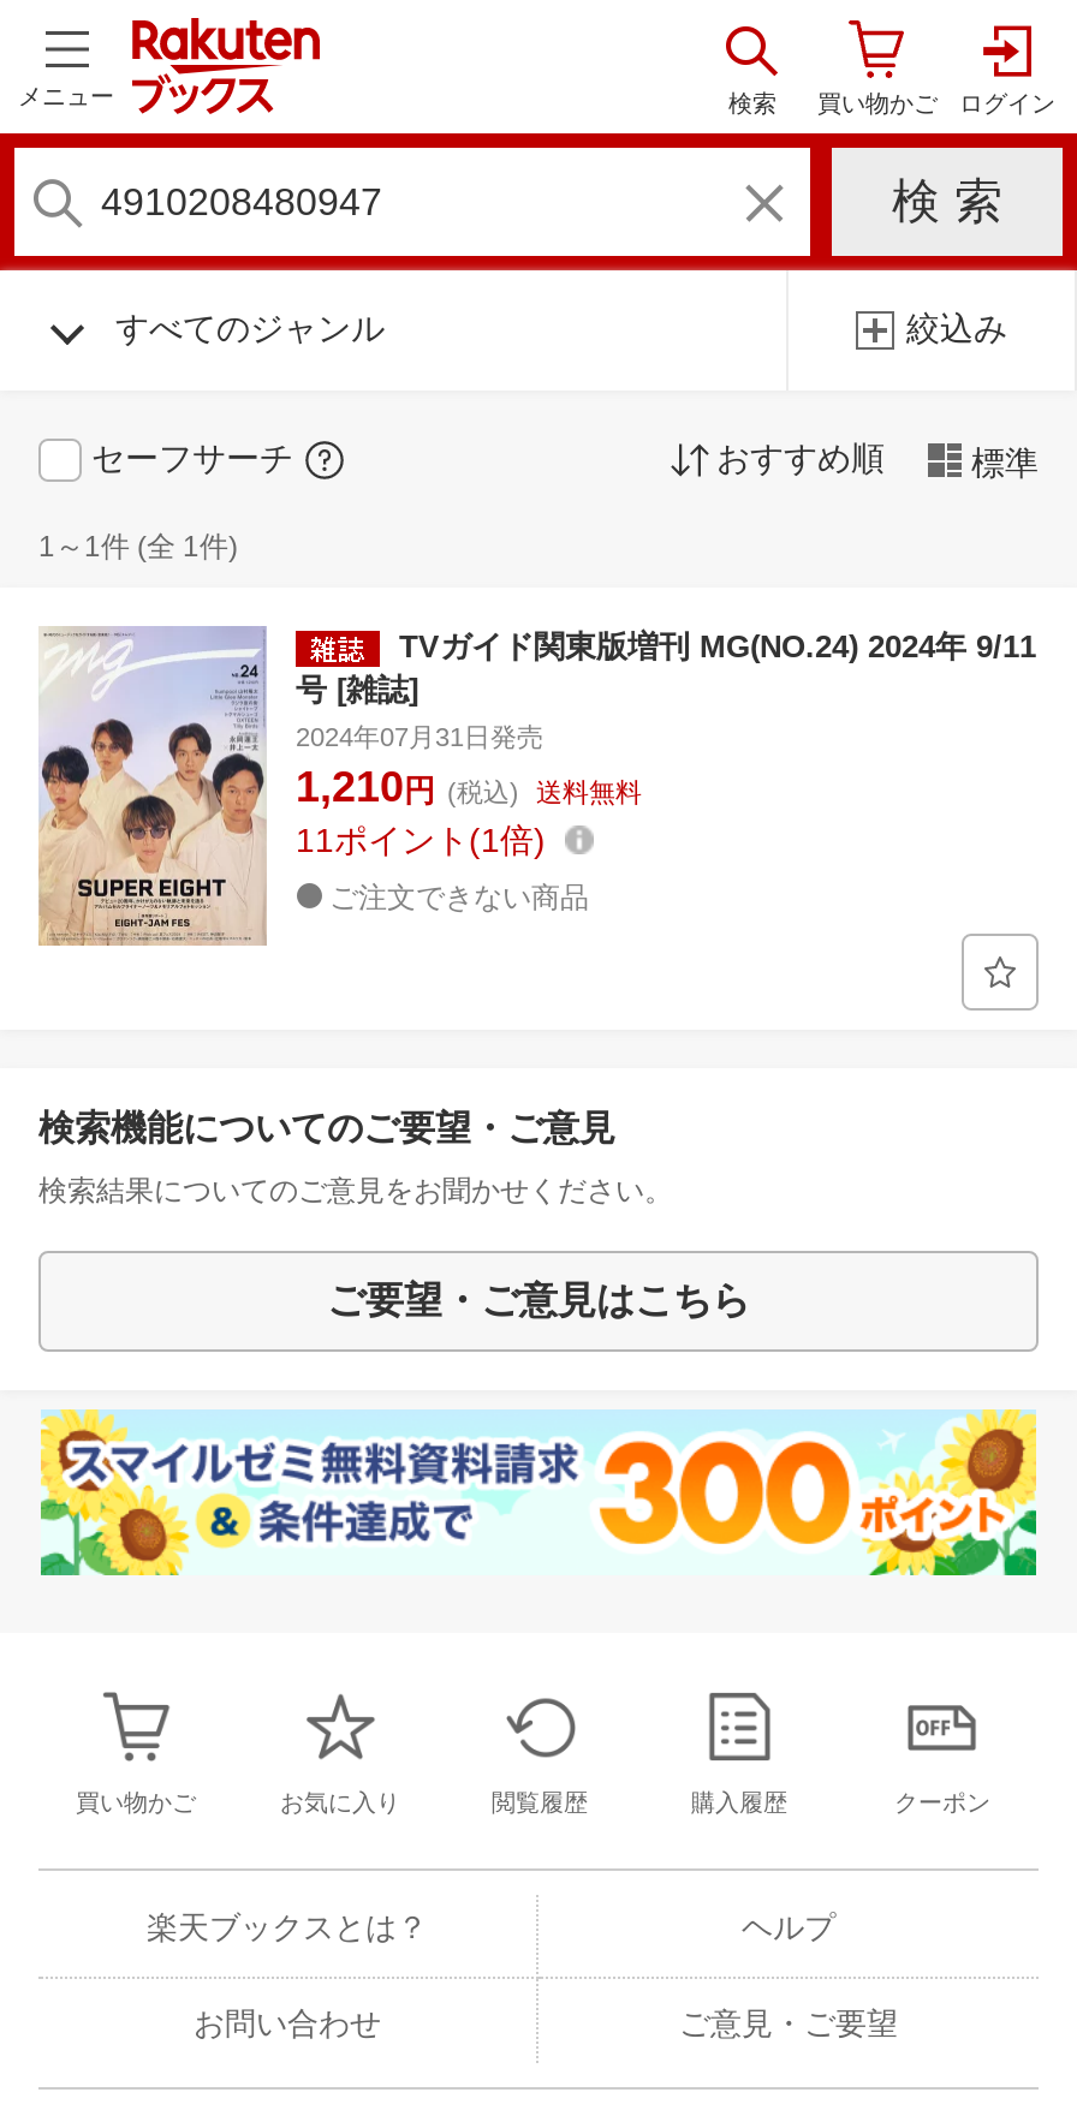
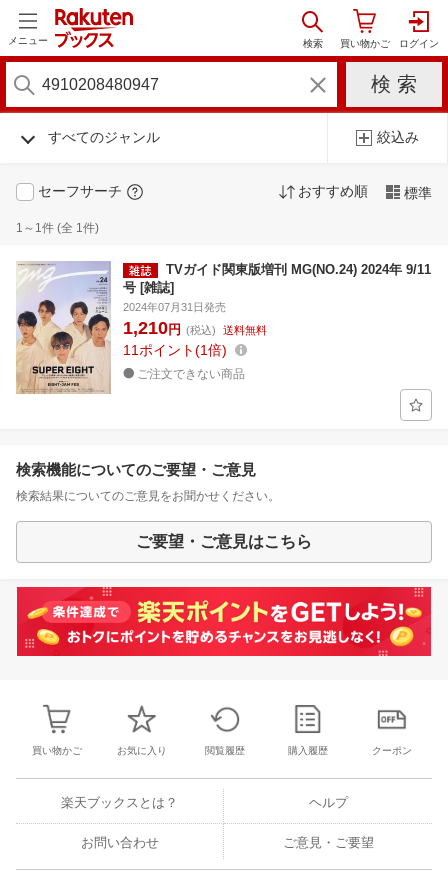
- [image]
+ [image]
